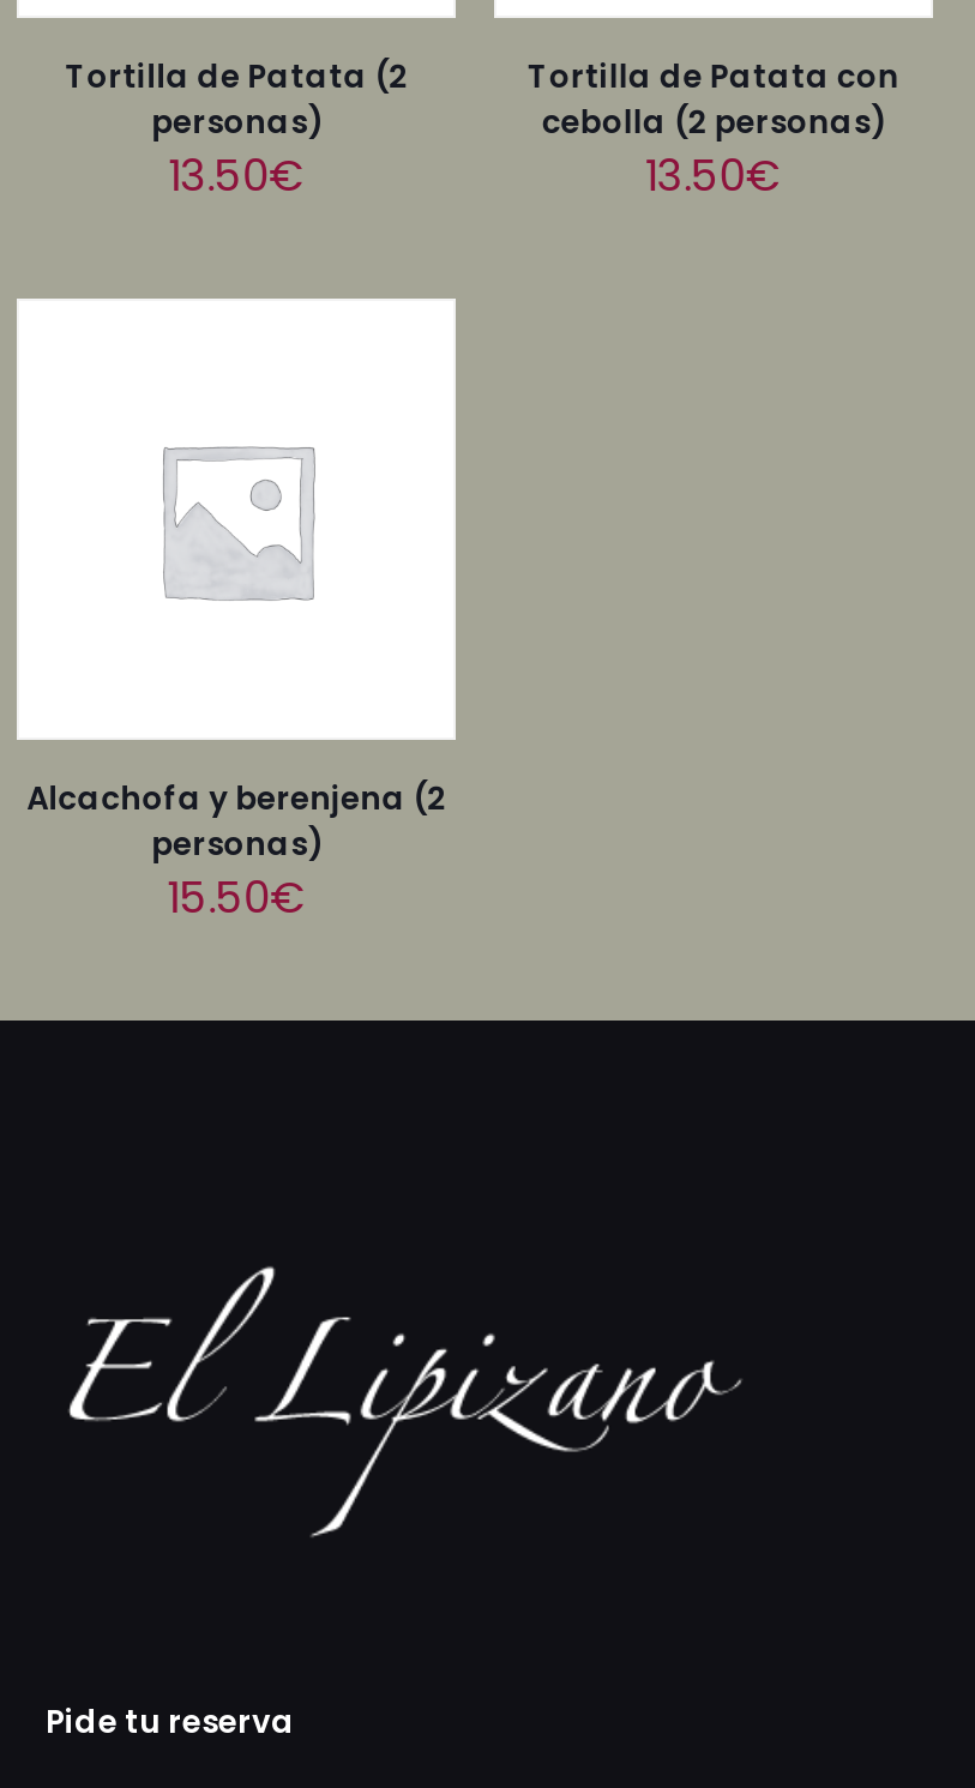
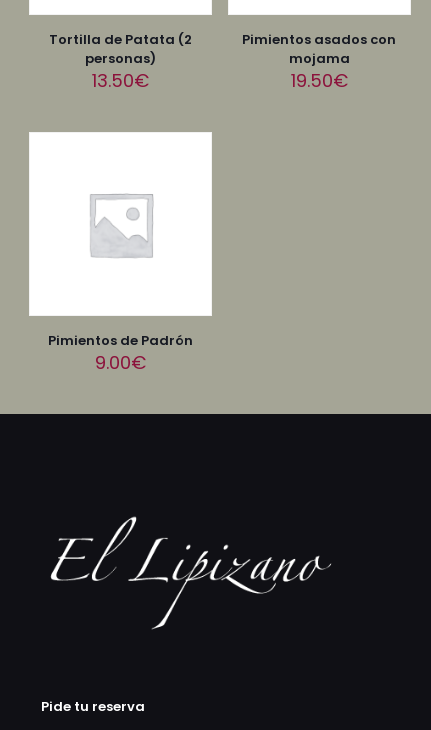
- Tortilla de Patata con
- cebolla (2 personas)
- 13.50€
+ Pimientos asados con
+ mojama
+ 19.50€

- Alcachofa y berenjena (2
- personas)
- 15.50€
+ Pimientos de Padrón
+ 9.00€
